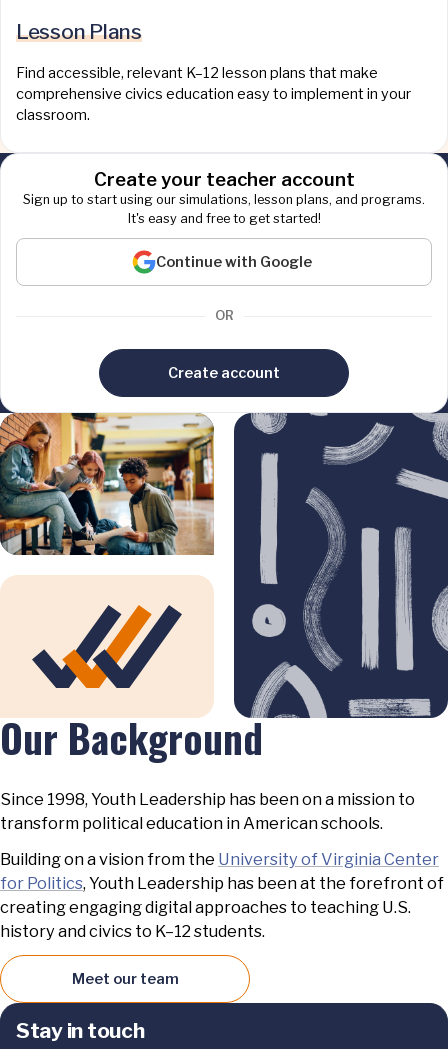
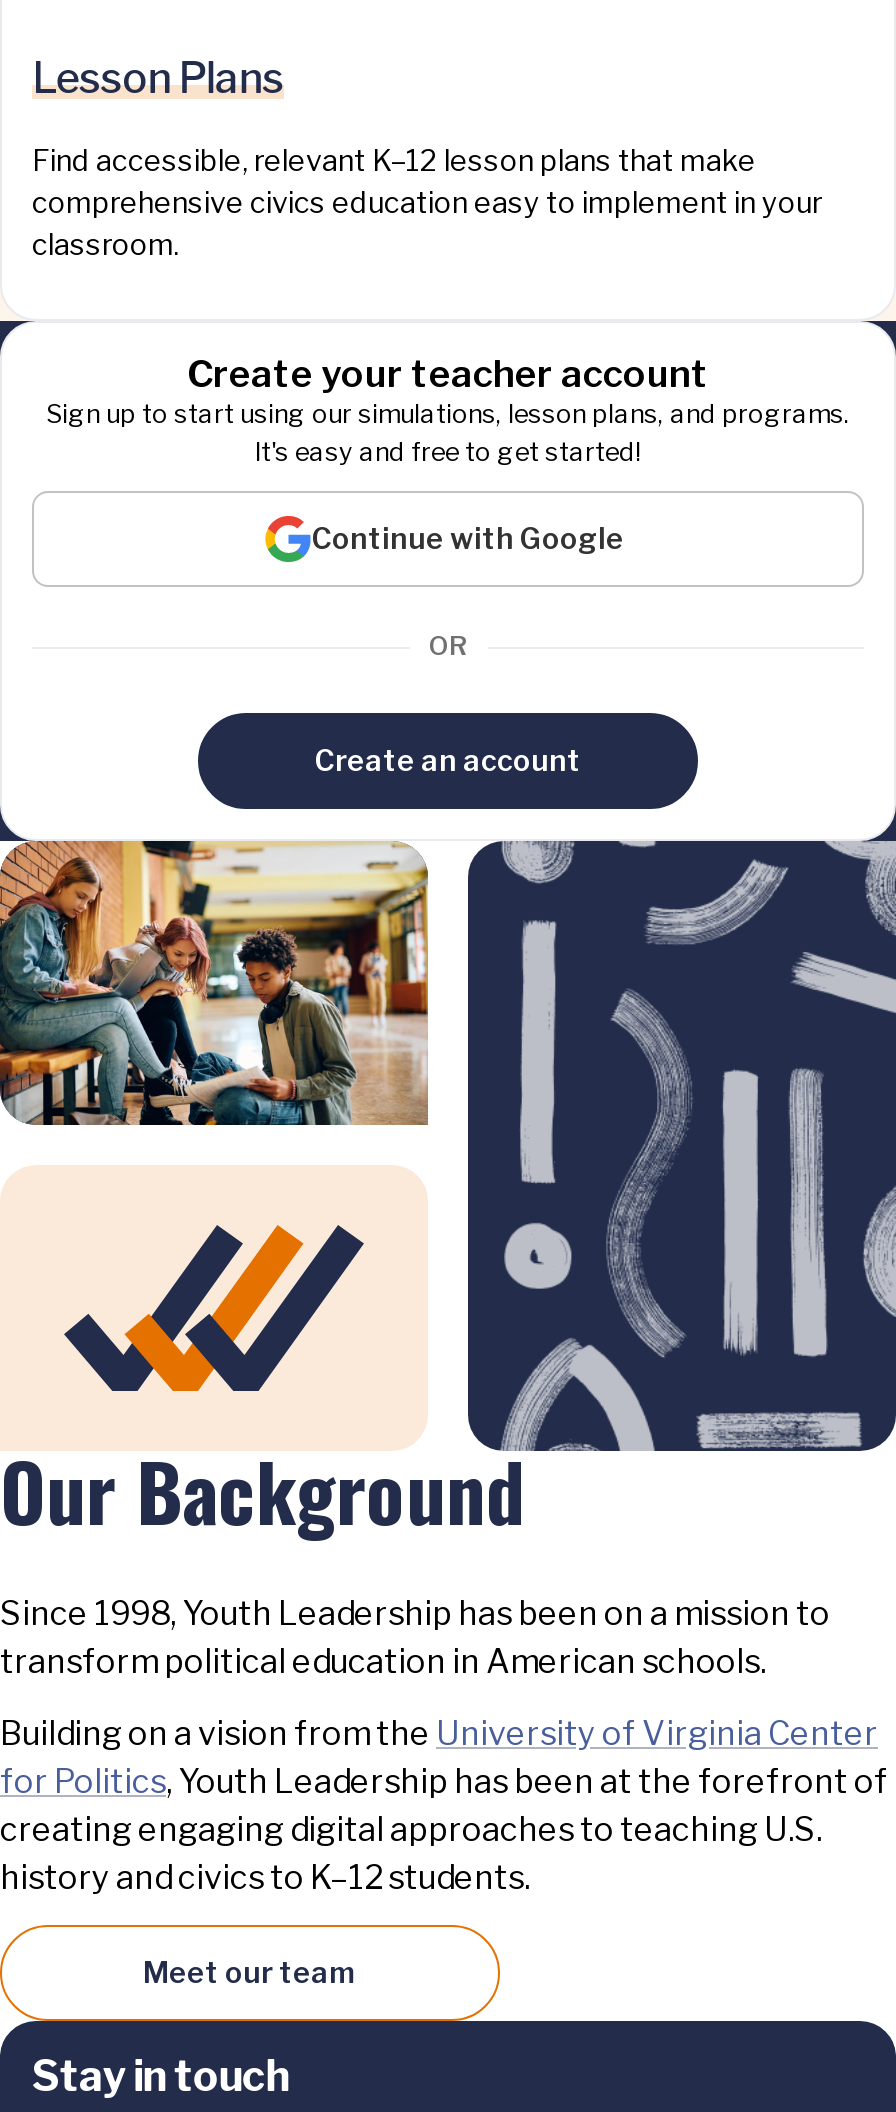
- Create account
+ Create an account
